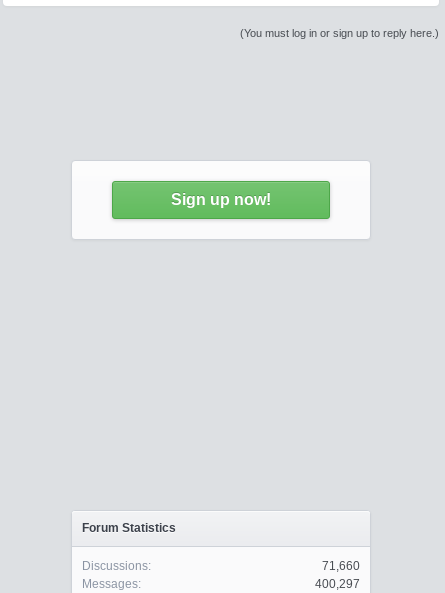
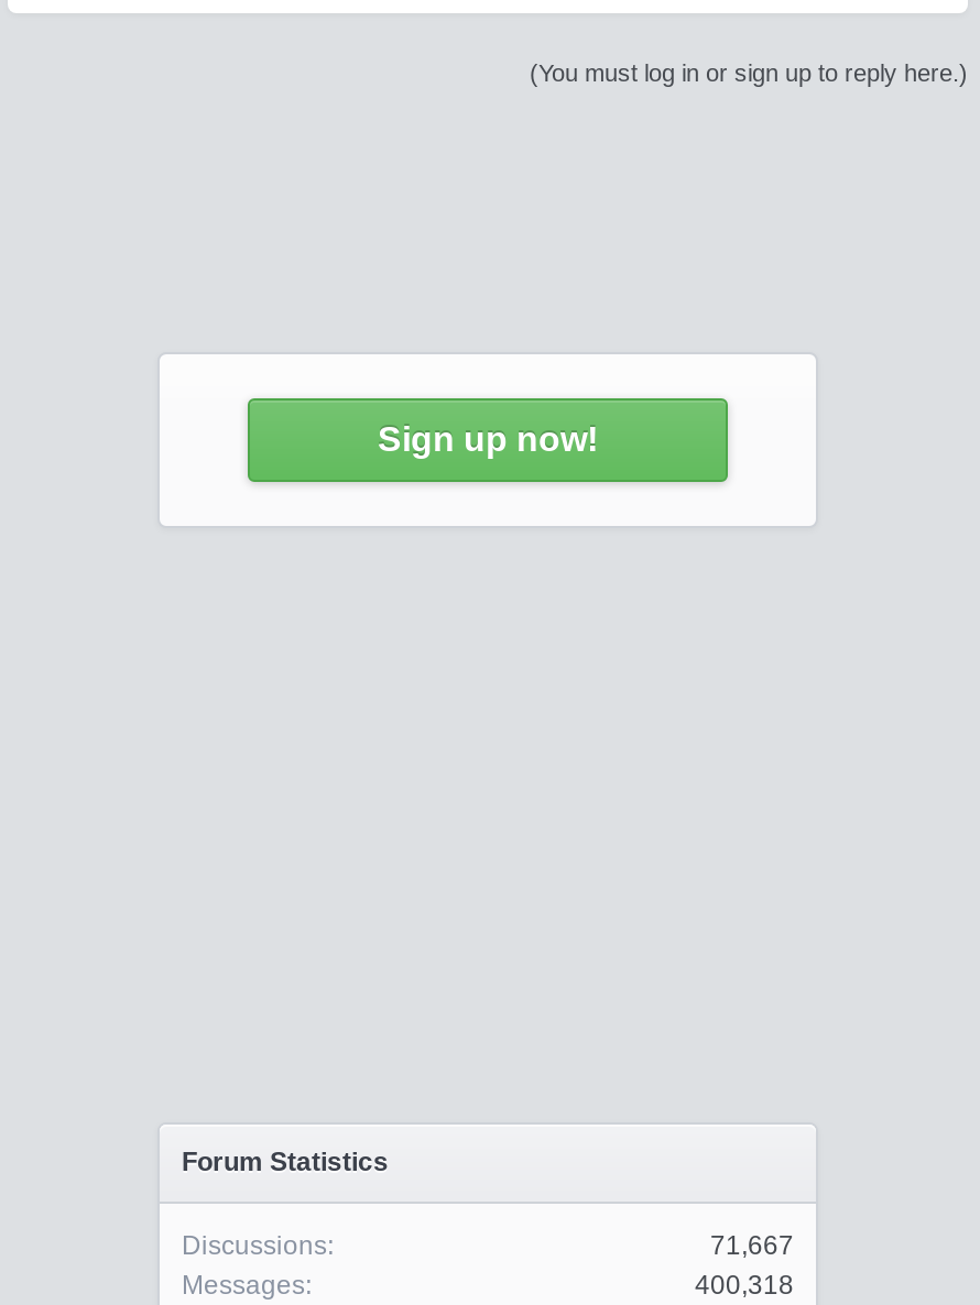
- 71,660
+ 71,667

- 400,297
+ 400,318
